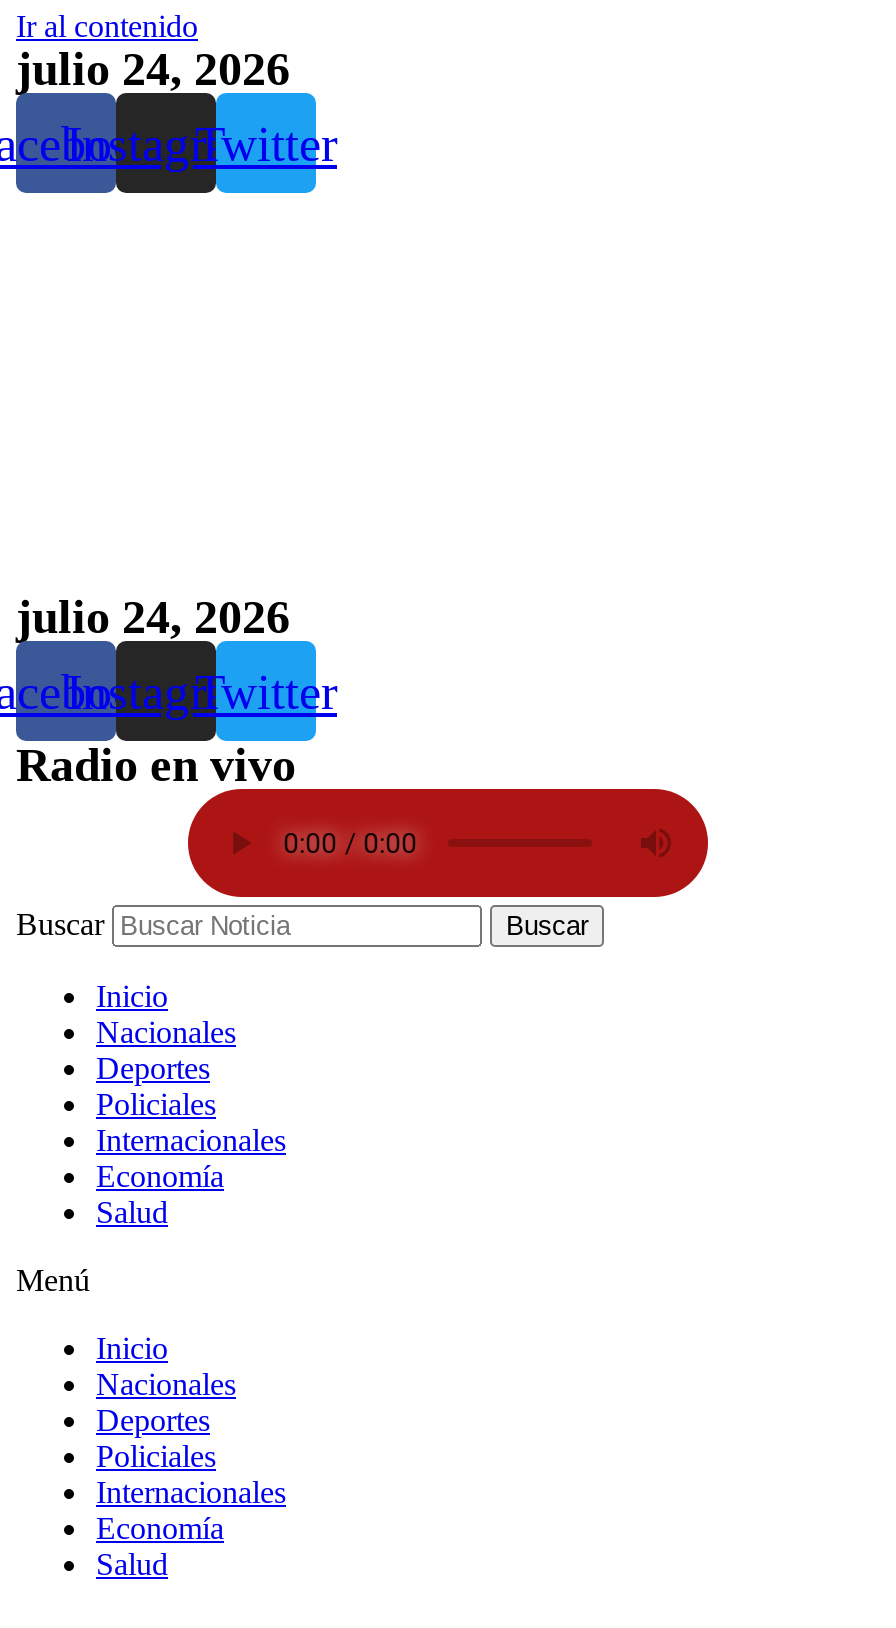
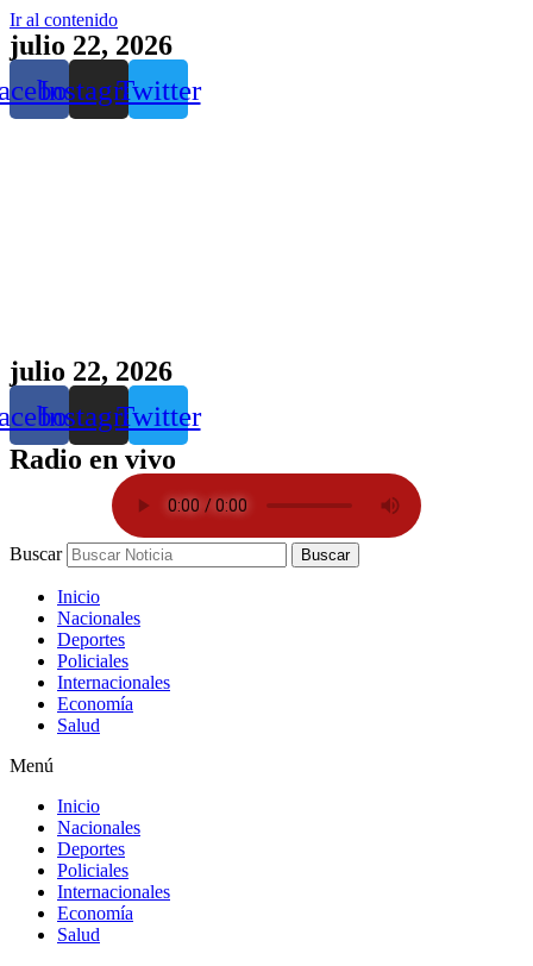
- julio 24, 2026
+ julio 22, 2026

- julio 24, 2026
+ julio 22, 2026
